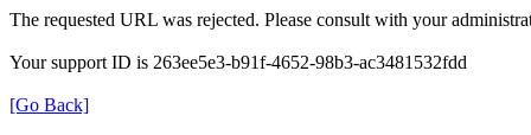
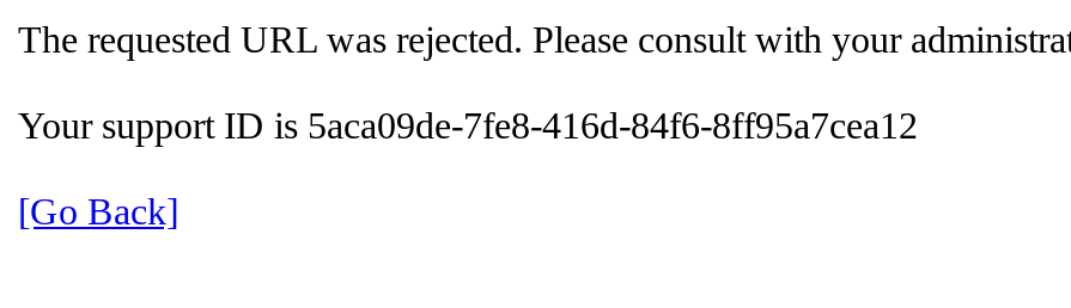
- Your support ID is 263ee5e3-b91f-4652-98b3-ac3481532fdd
+ Your support ID is 5aca09de-7fe8-416d-84f6-8ff95a7cea12
